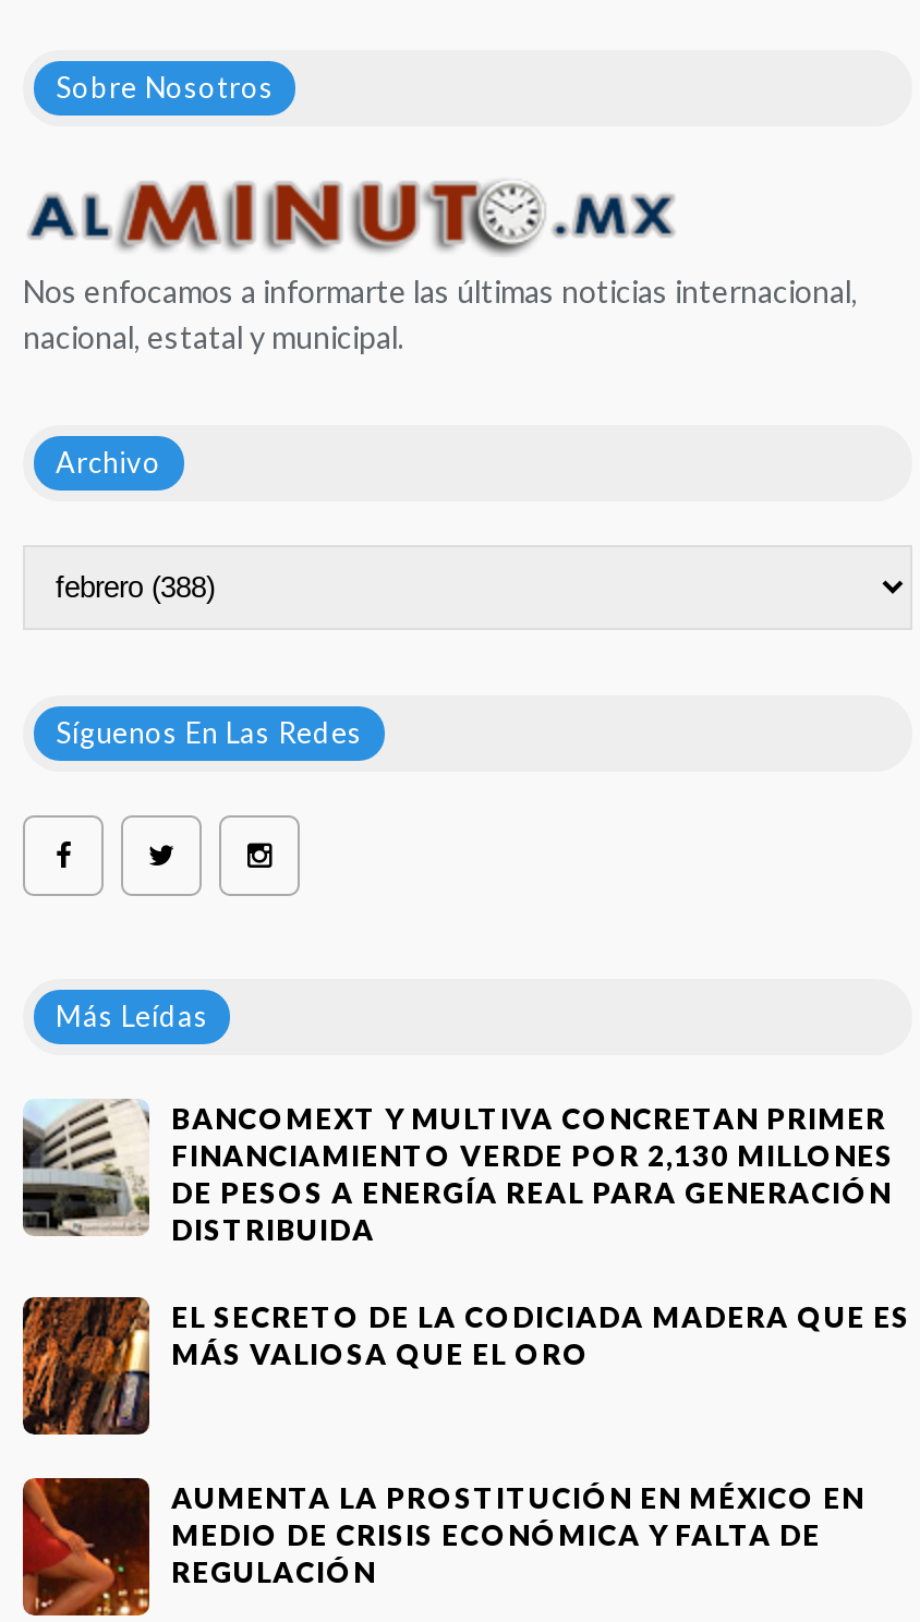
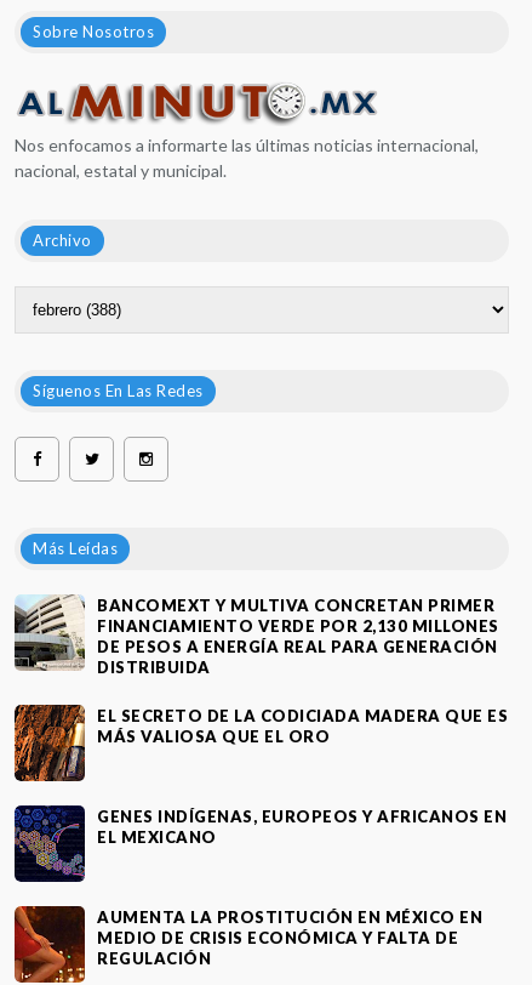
+ [image]
+ GENES INDÍGENAS, EUROPEOS Y AFRICANOS EN
+ EL MEXICANO
